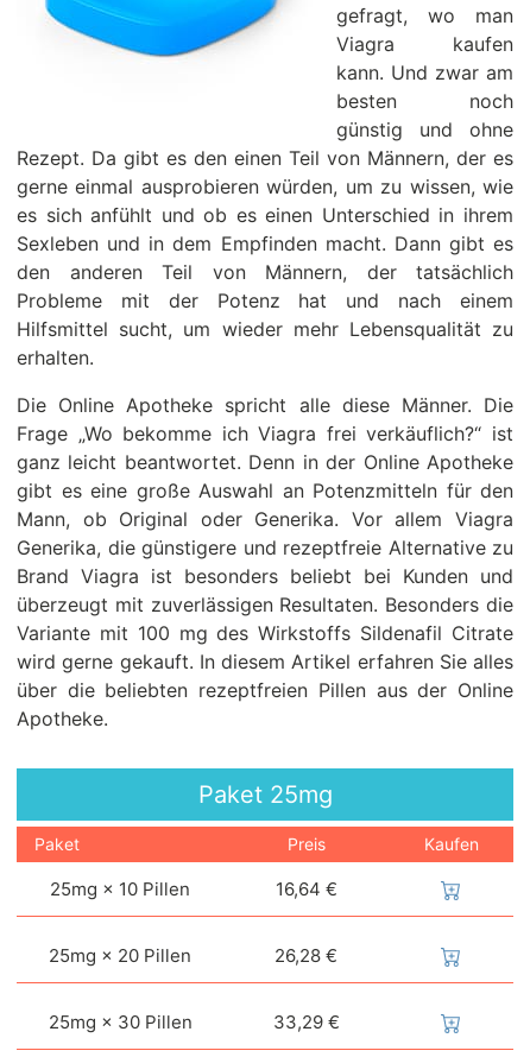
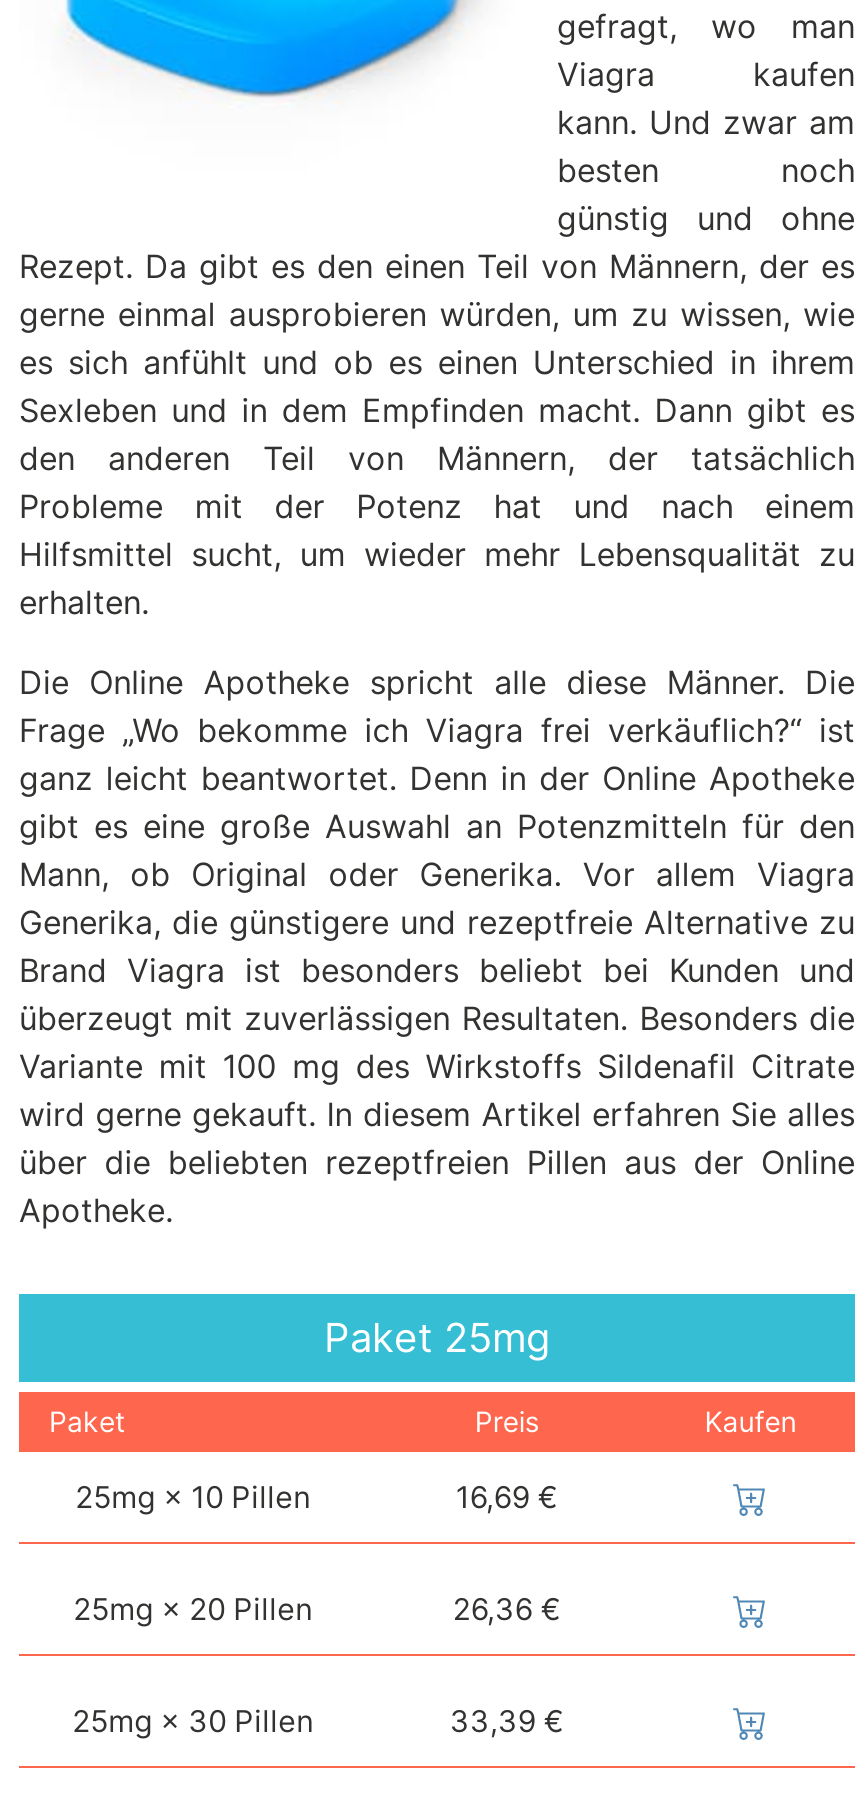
- 16,64 €
+ 16,69 €

- 26,28 €
+ 26,36 €

- 33,29 €
+ 33,39 €
